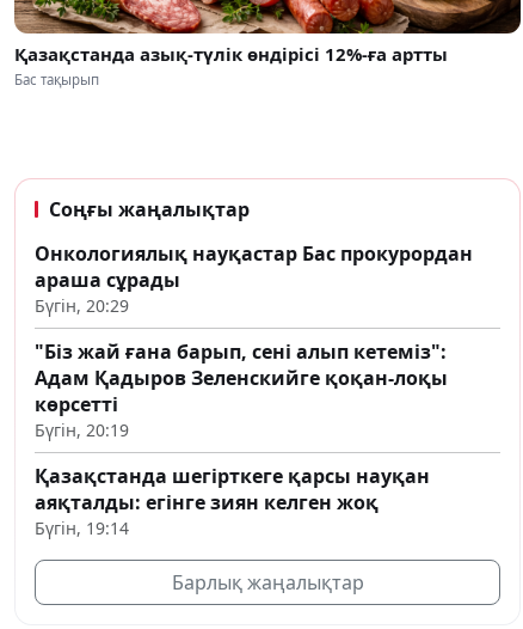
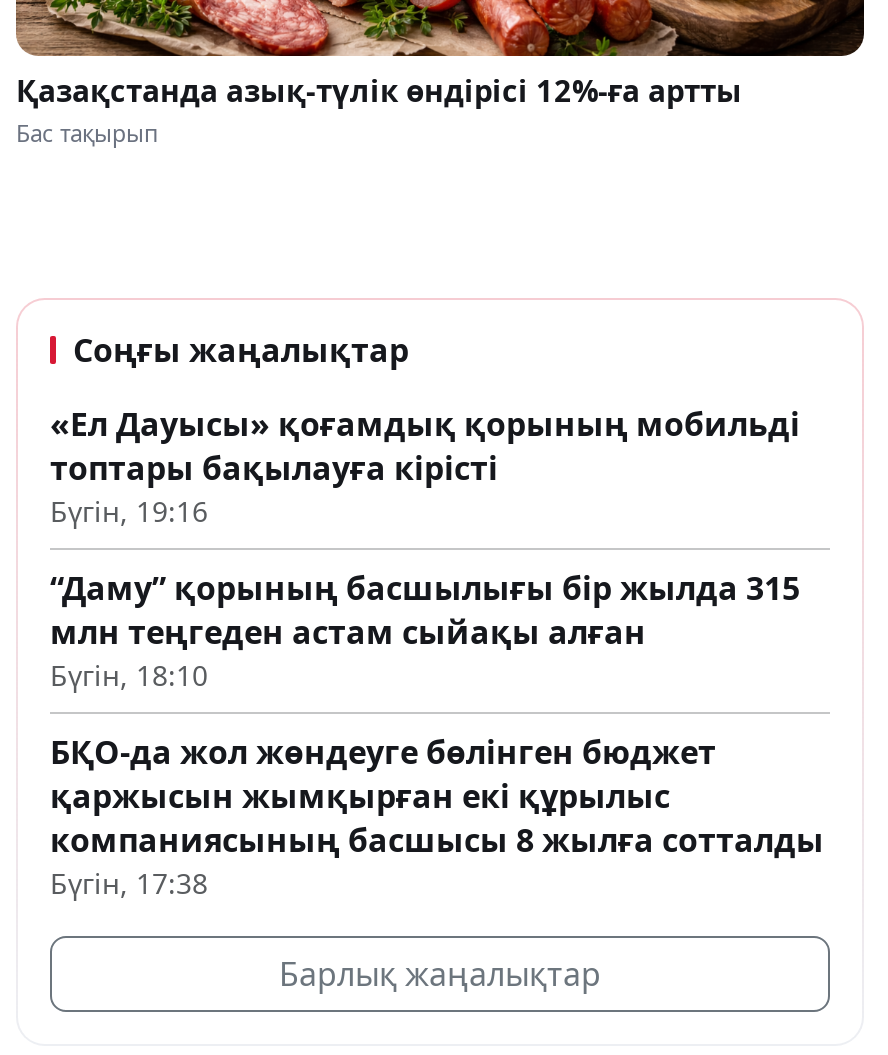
- Онкологиялық науқастар Бас прокурордан
- араша сұрады
- Бүгін, 20:29
+ «Ел Дауысы» қоғамдық қорының мобильді
+ топтары бақылауға кірісті
+ Бүгін, 19:16

- "Біз жай ғана барып, сені алып кетеміз":
- Адам Қадыров Зеленскийге қоқан-лоқы
- көрсетті
- Бүгін, 20:19
+ “Даму” қорының басшылығы бір жылда 315
+ млн теңгеден астам сыйақы алған
+ Бүгін, 18:10

- Қазақстанда шегірткеге қарсы науқан
- аяқталды: егінге зиян келген жоқ
- Бүгін, 19:14
+ БҚО-да жол жөндеуге бөлінген бюджет
+ қаржысын жымқырған екі құрылыс
+ компаниясының басшысы 8 жылға сотталды
+ Бүгін, 17:38
